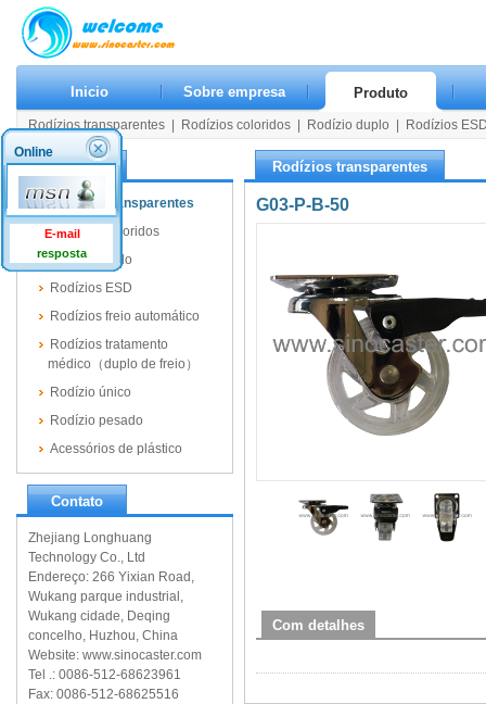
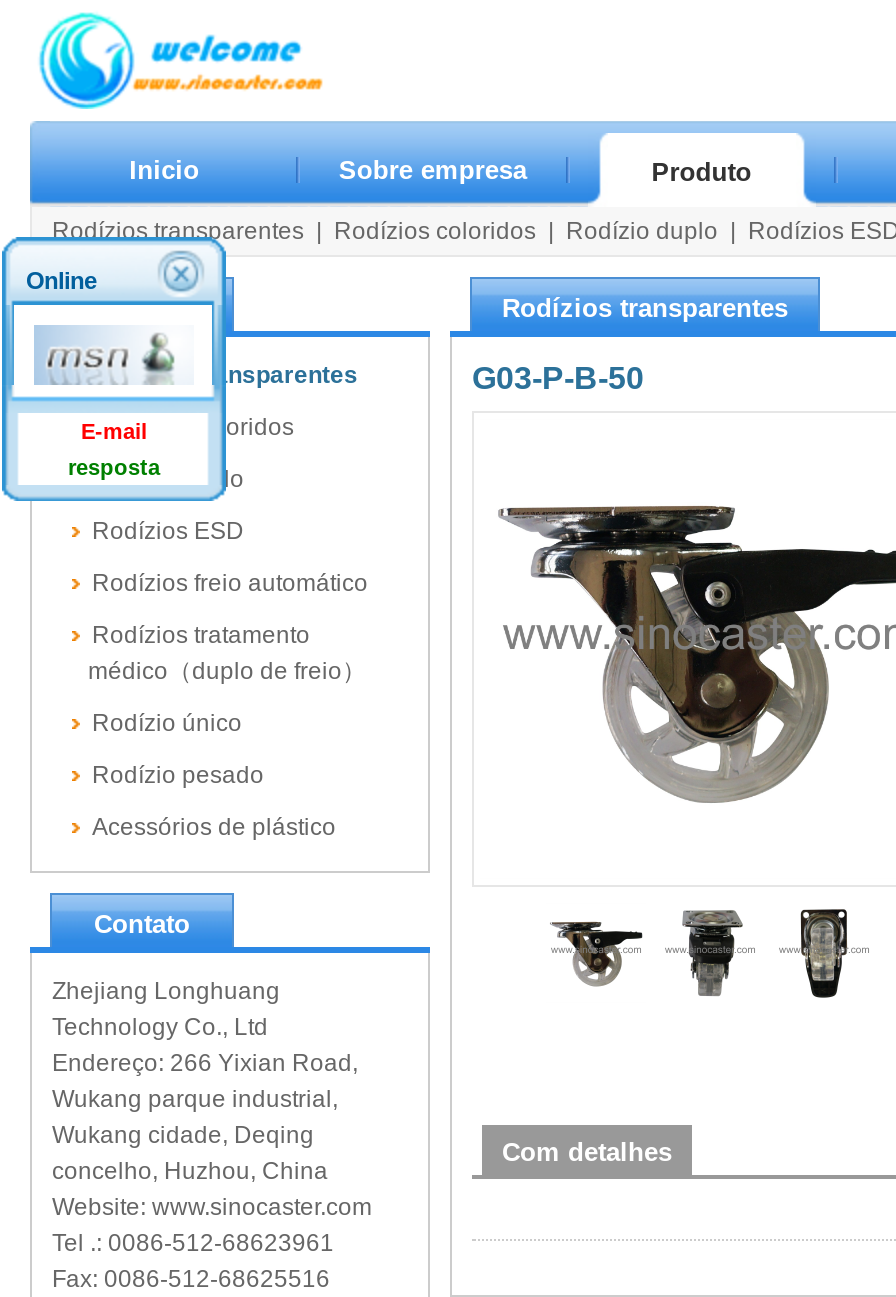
- [image]
+ [image]
